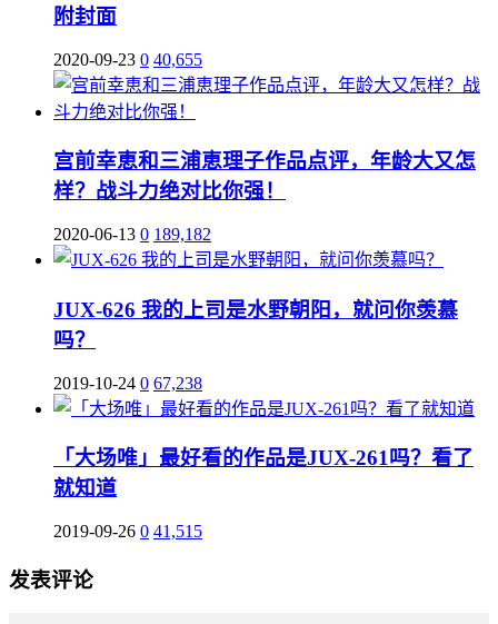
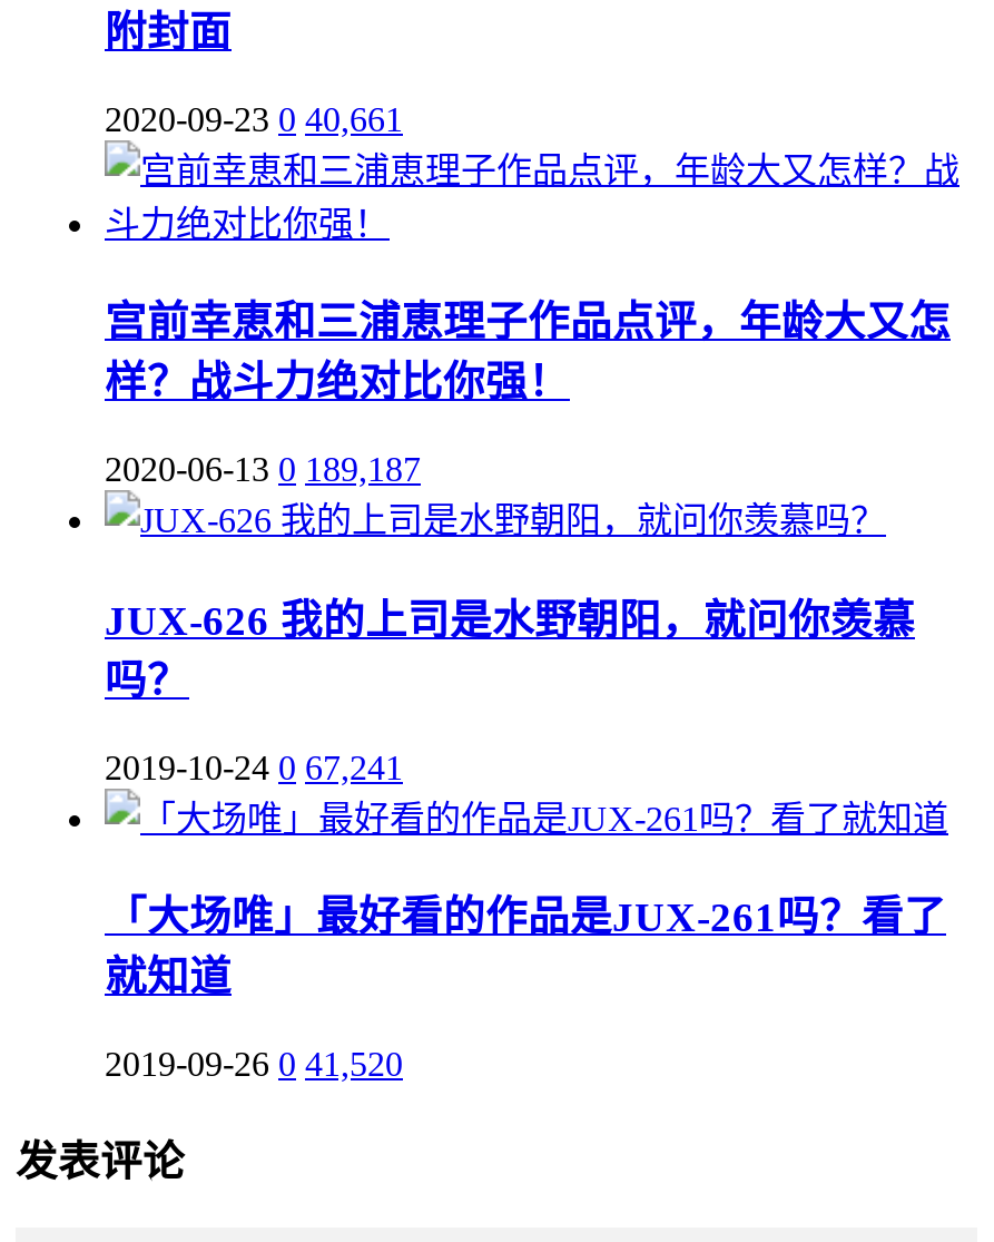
- 2020-09-23 0 40,655
+ 2020-09-23 0 40,661

- 2020-06-13 0 189,182
+ 2020-06-13 0 189,187

- 2019-10-24 0 67,238
+ 2019-10-24 0 67,241

- 2019-09-26 0 41,515
+ 2019-09-26 0 41,520
